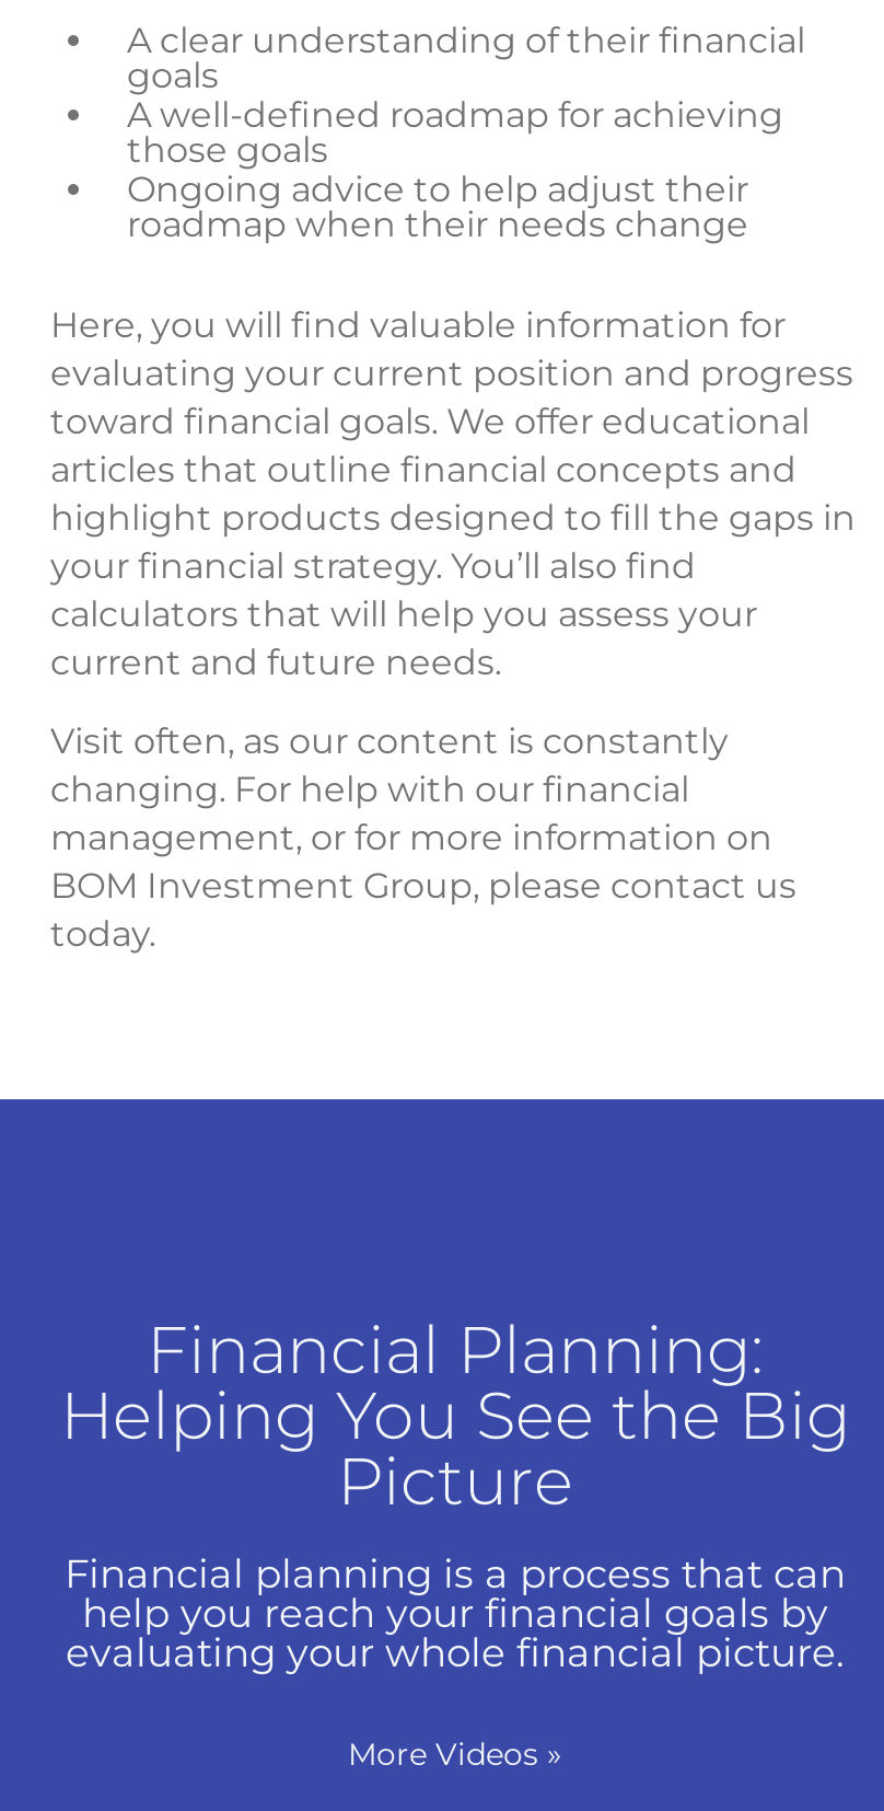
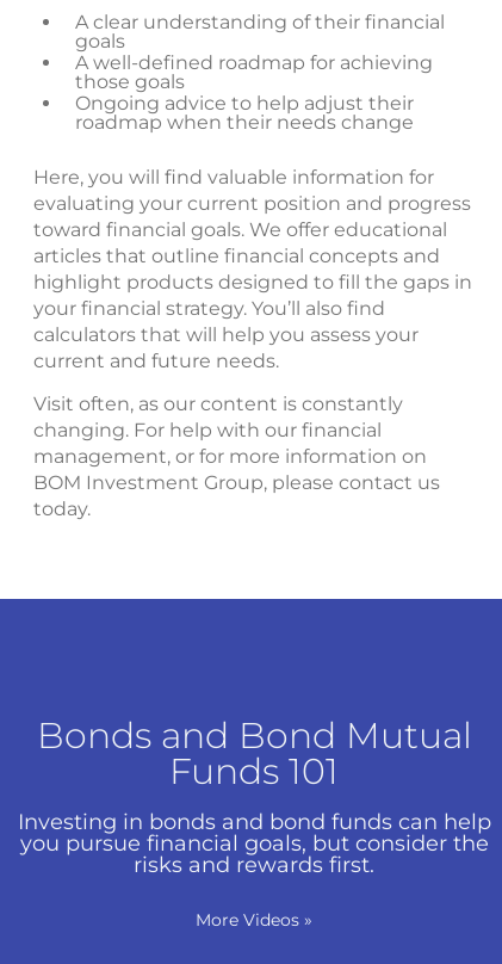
- Financial Planning:
- Helping You See the Big
- Picture
- Financial planning is a process that can
- help you reach your financial goals by
- evaluating your whole financial picture.
+ Bonds and Bond Mutual
+ Funds 101
+ Investing in bonds and bond funds can help
+ you pursue financial goals, but consider the
+ risks and rewards first.
